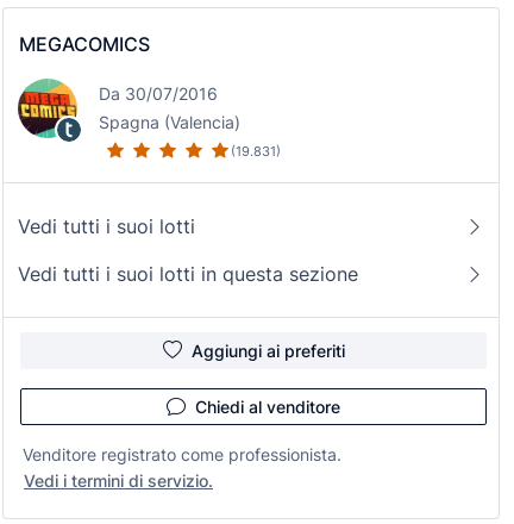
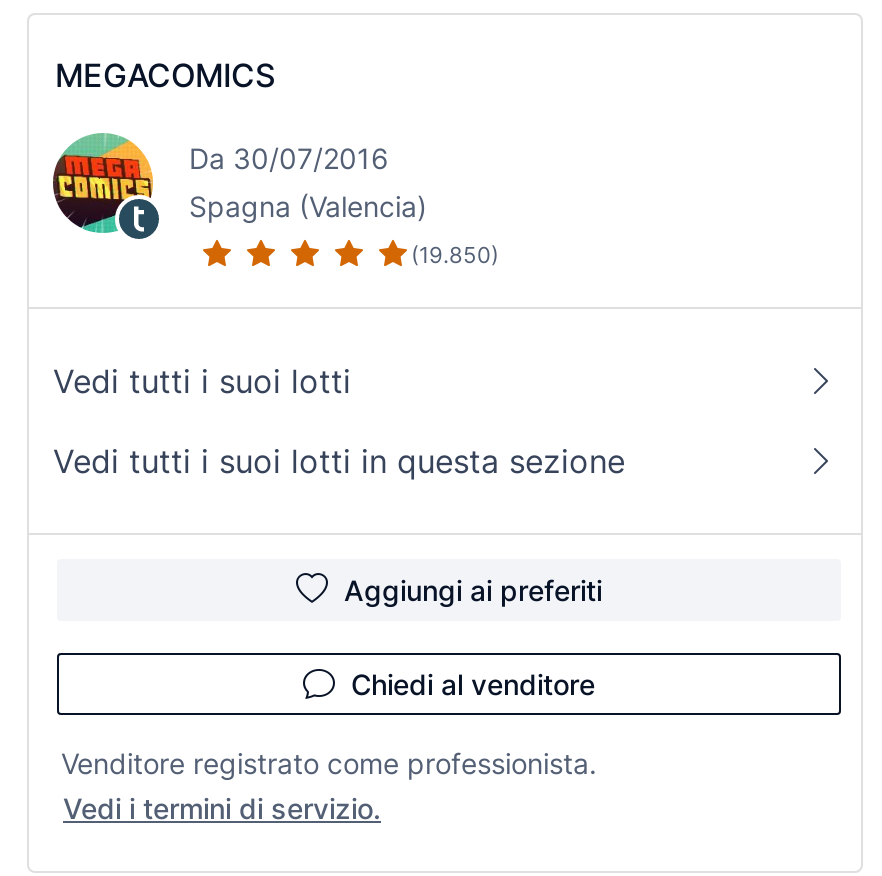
- (19.831)
+ (19.850)
